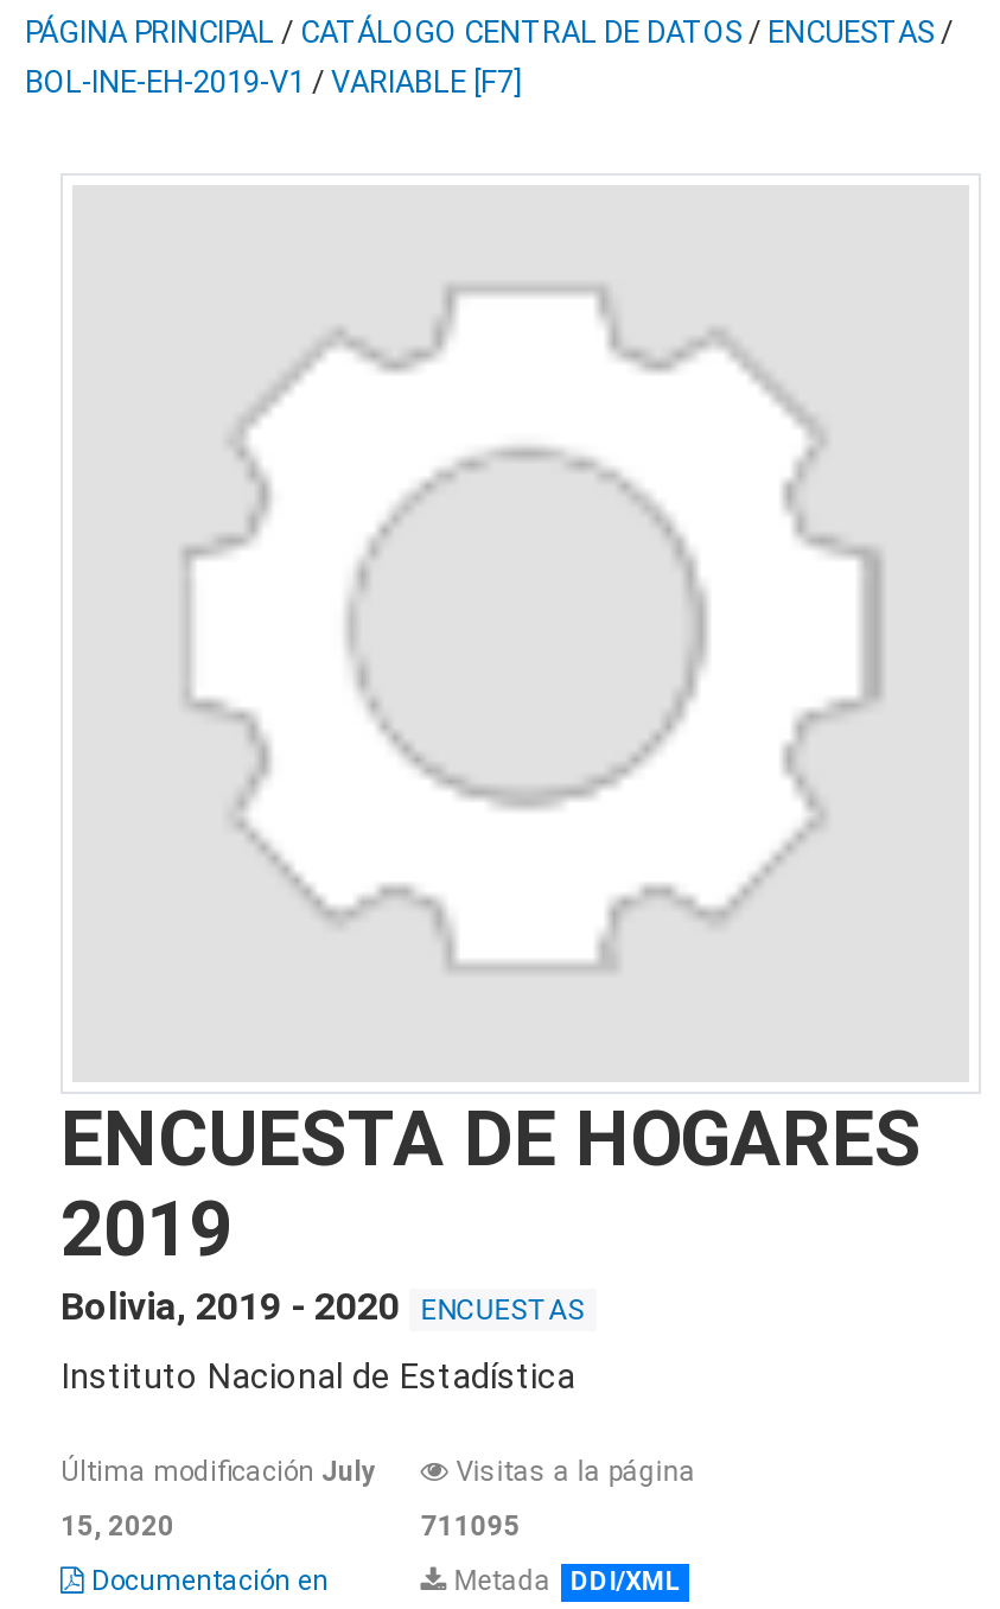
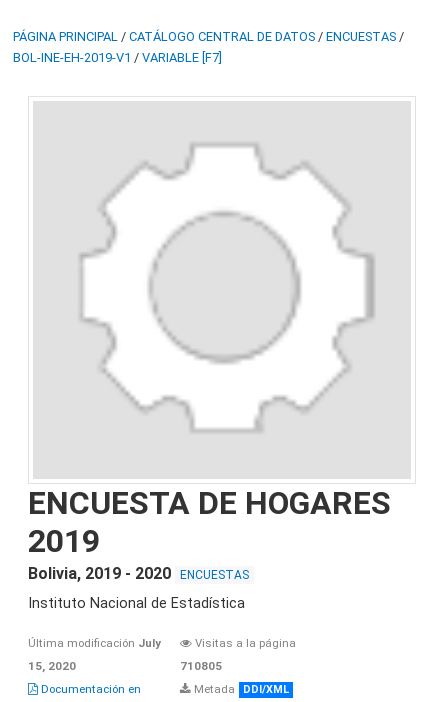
- 711095
+ 710805
